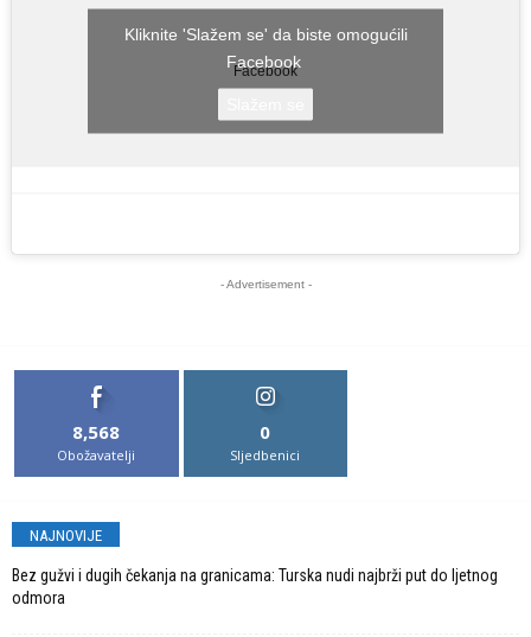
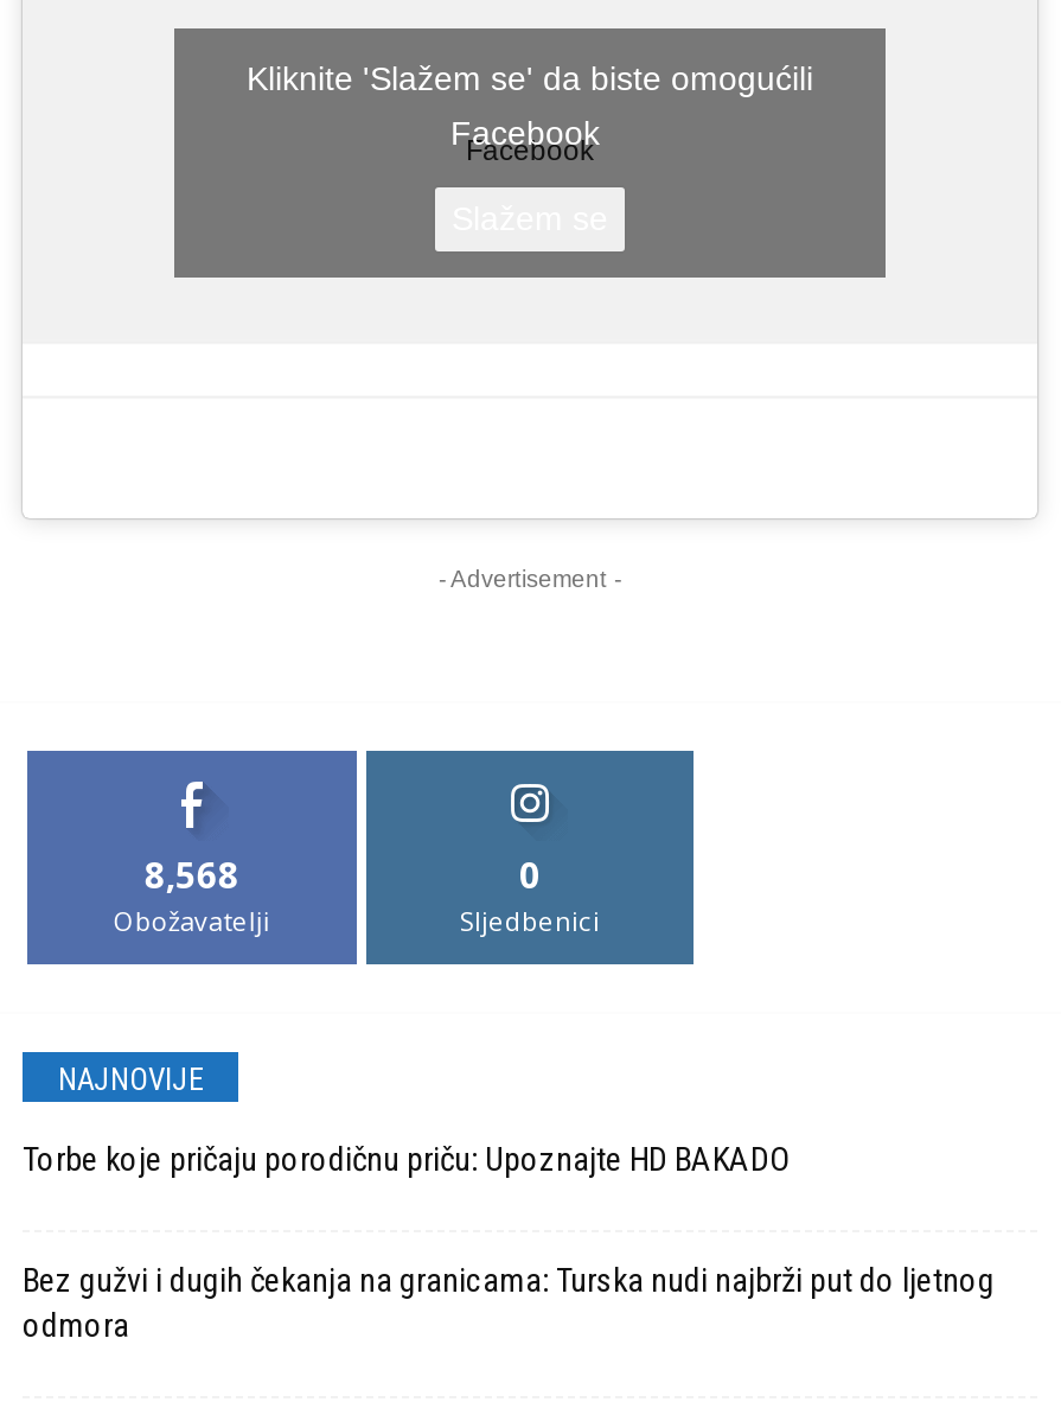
+ Torbe koje pričaju porodičnu priču: Upoznajte HD BAKADO
